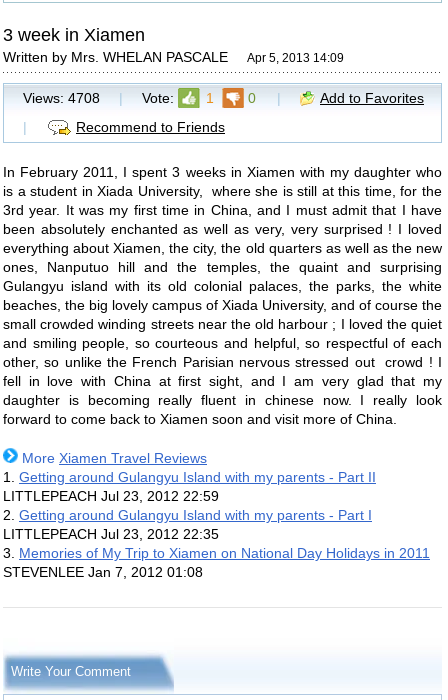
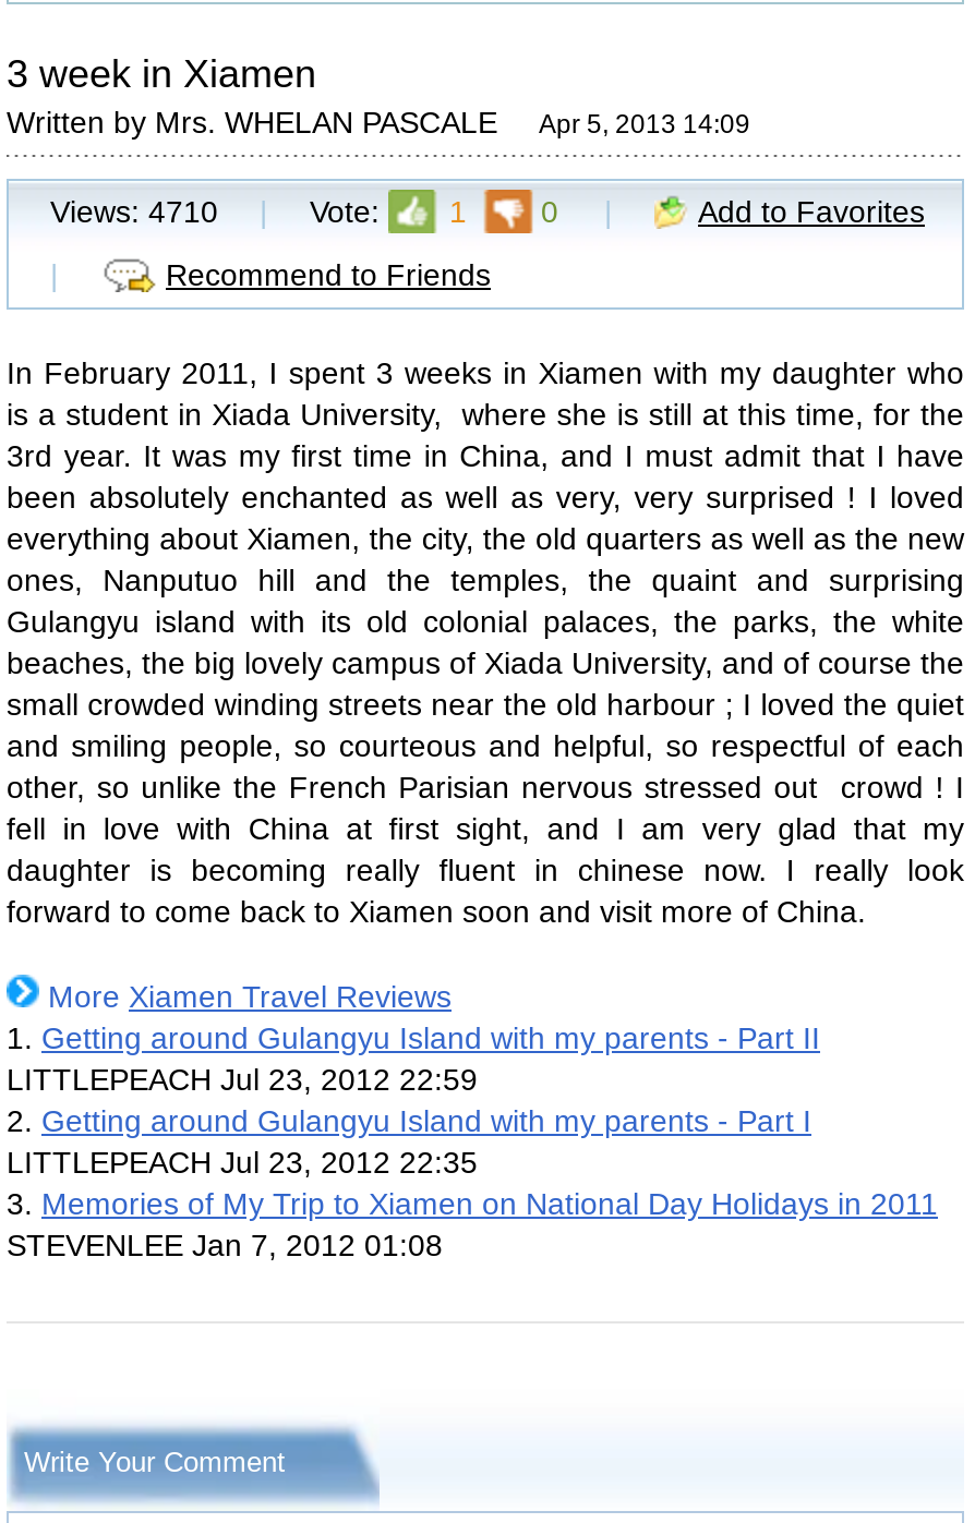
- Views: 4708
+ Views: 4710
